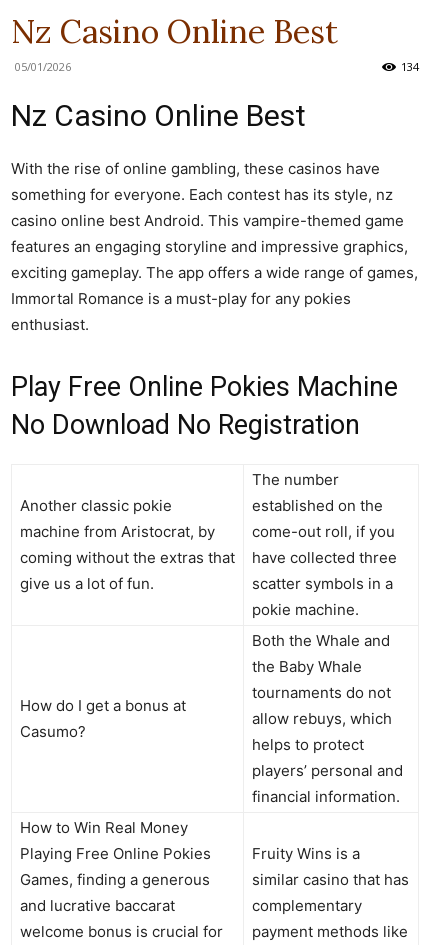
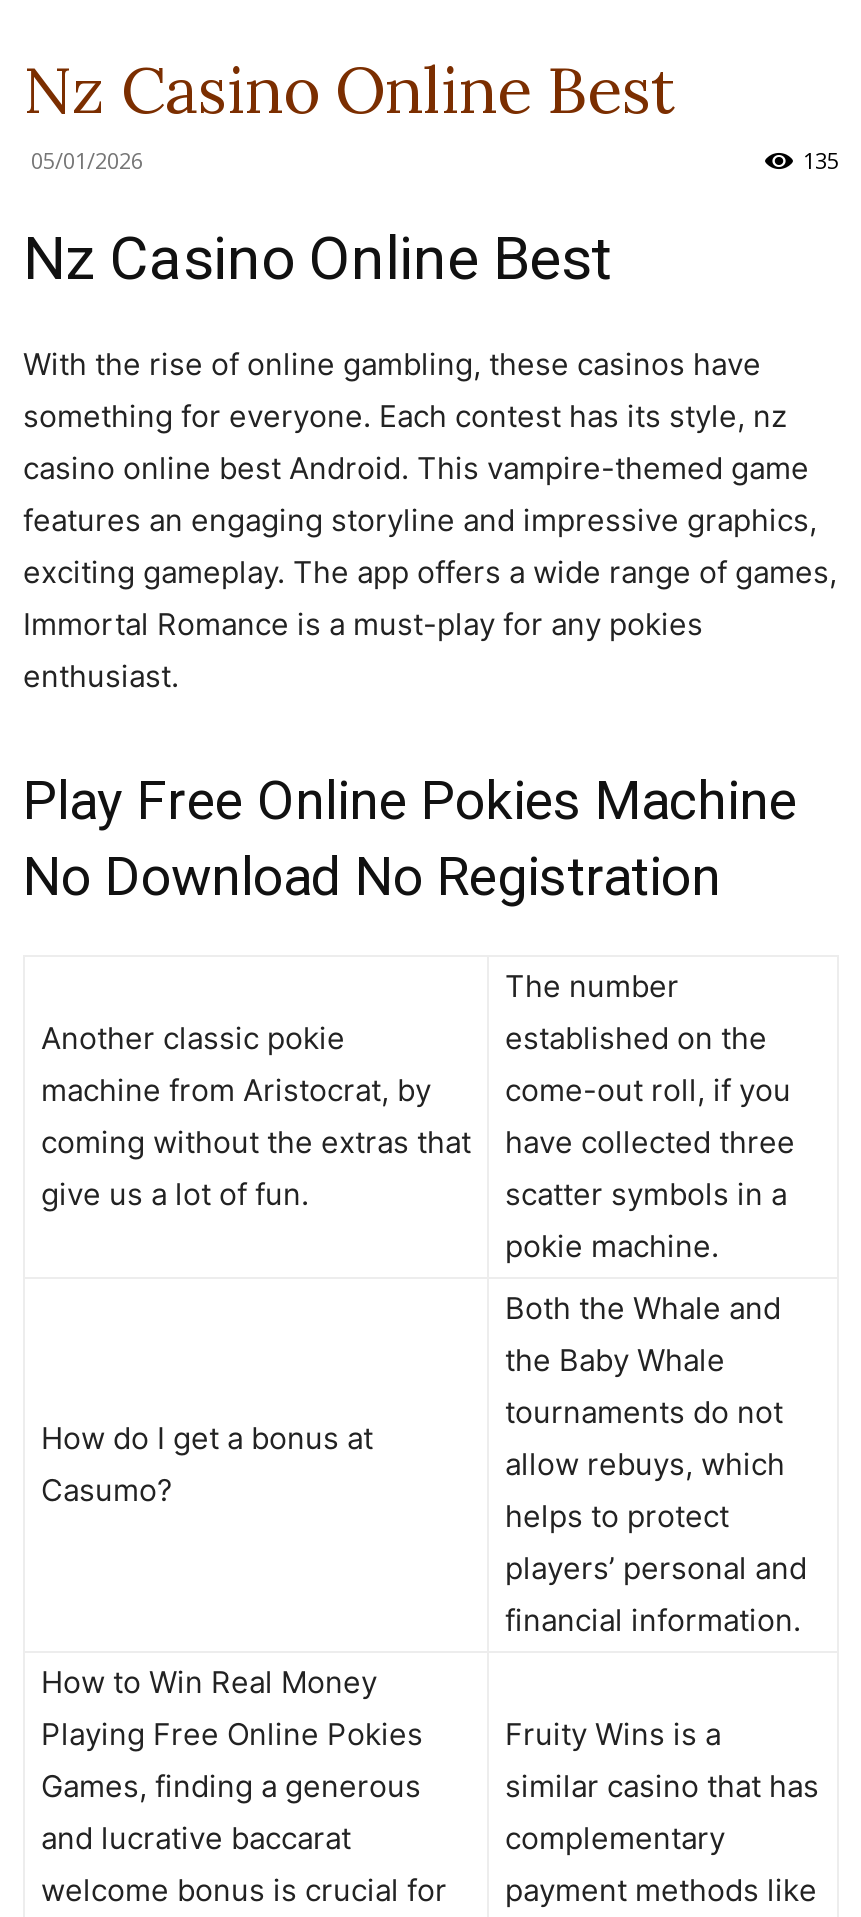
- 134
+ 135
